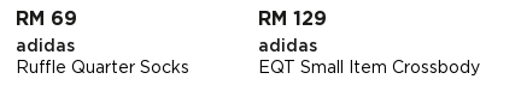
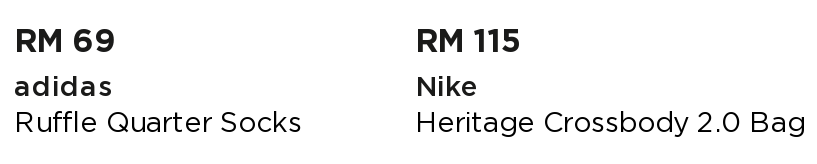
- RM 129
+ RM 115

- adidas
+ Nike

- EQT Small Item Crossbody
+ Heritage Crossbody 2.0 Bag
